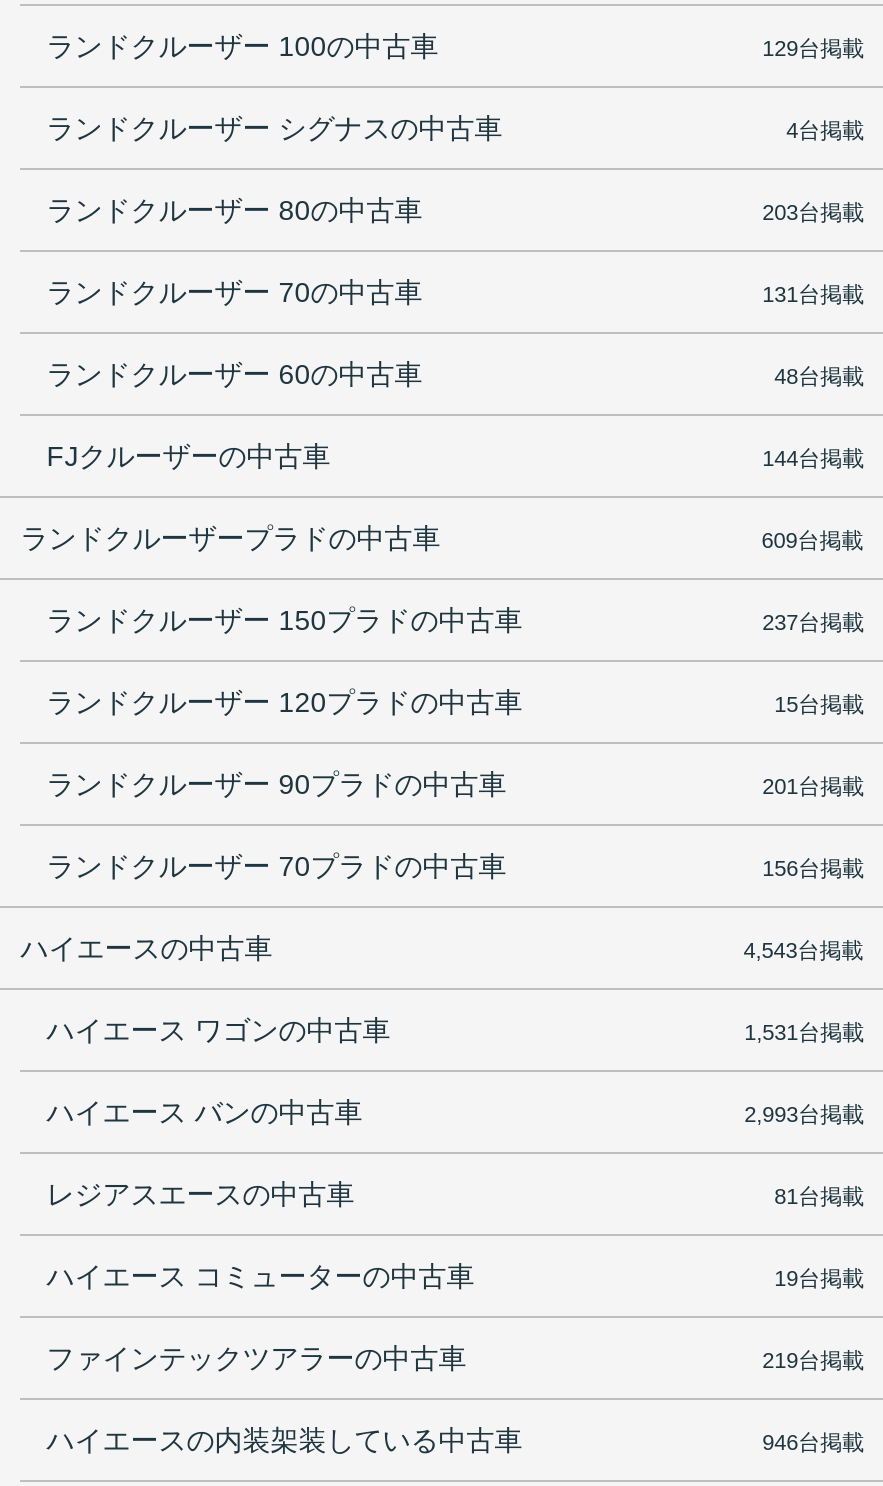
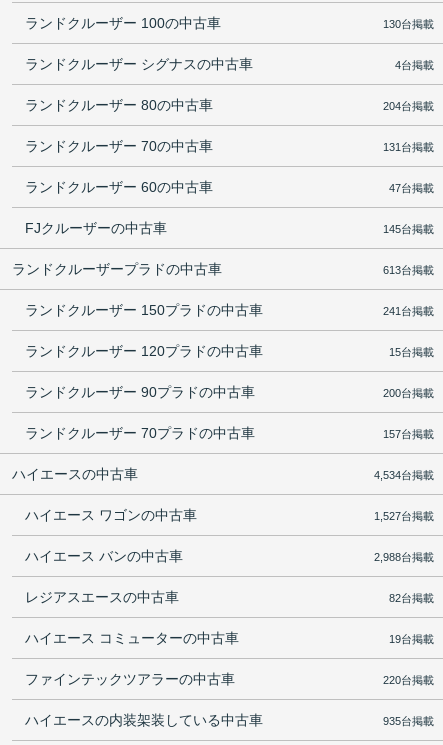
- 129台掲載
+ 130台掲載

- 203台掲載
+ 204台掲載

- 48台掲載
+ 47台掲載

- 144台掲載
+ 145台掲載

- 609台掲載
+ 613台掲載

- 237台掲載
+ 241台掲載

- 201台掲載
+ 200台掲載

- 156台掲載
+ 157台掲載

- 4,543台掲載
+ 4,534台掲載

- 1,531台掲載
+ 1,527台掲載

- 2,993台掲載
+ 2,988台掲載

- 81台掲載
+ 82台掲載

- 219台掲載
+ 220台掲載

- 946台掲載
+ 935台掲載
